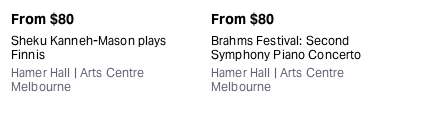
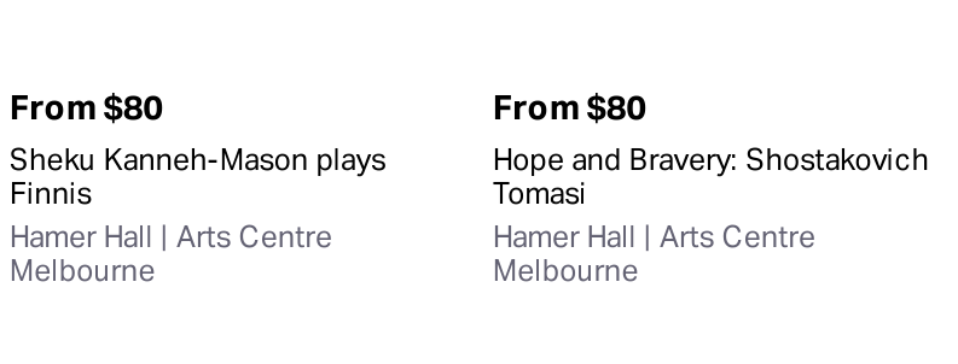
- Brahms Festival: Second
- Symphony Piano Concerto
+ Hope and Bravery: Shostakovich
+ Tomasi
